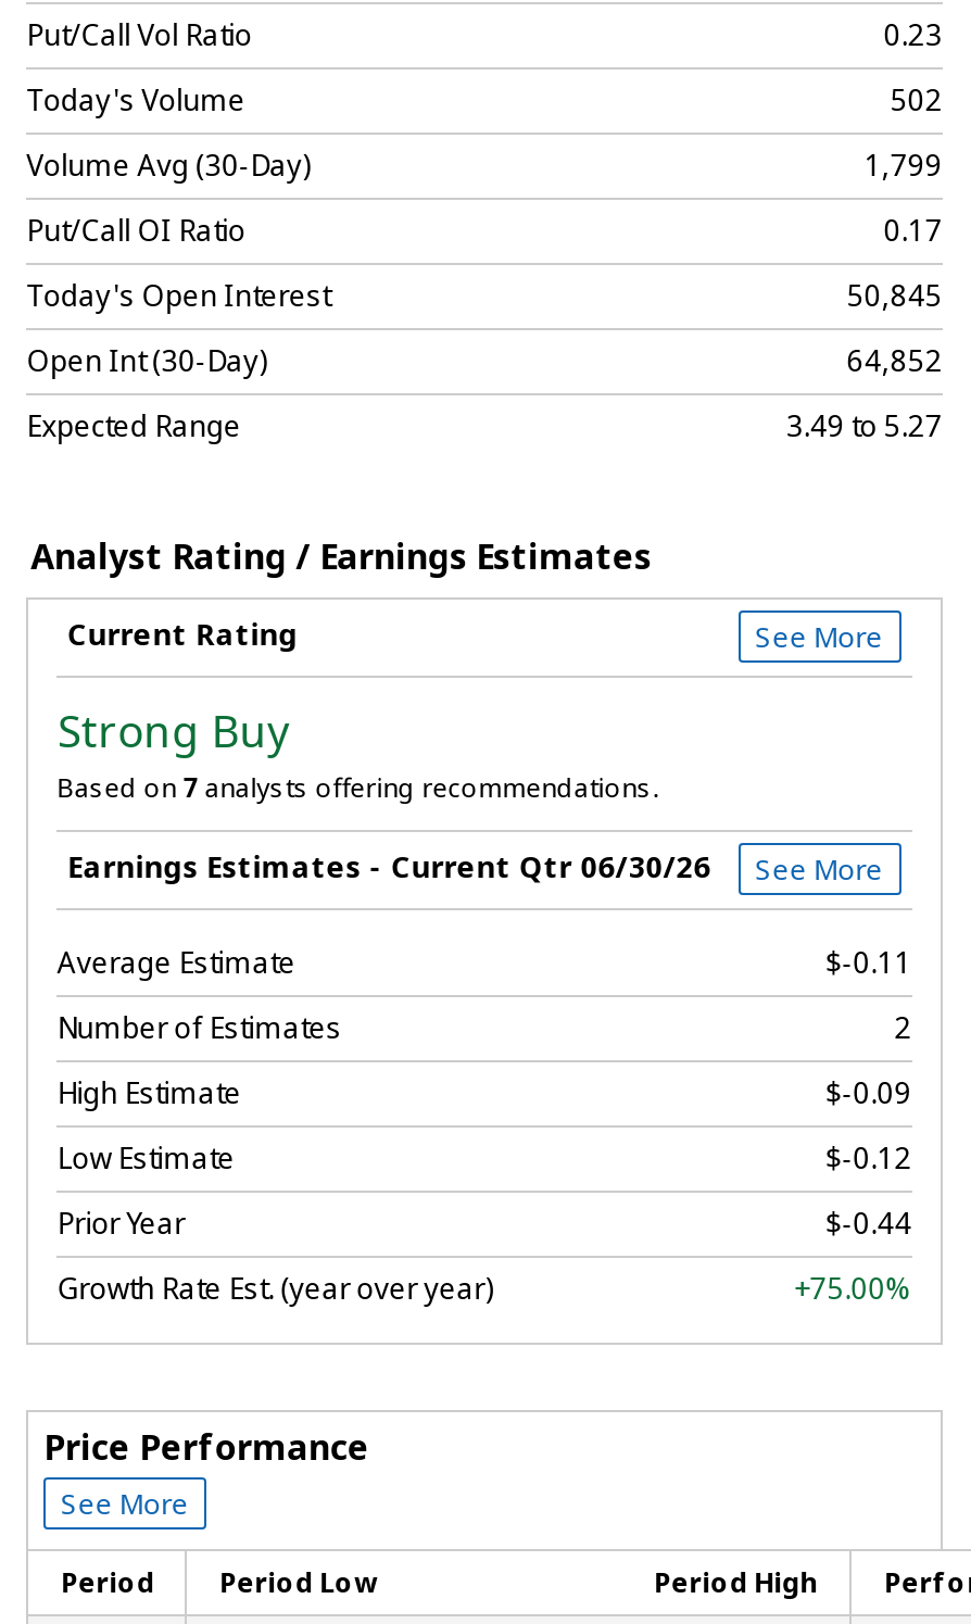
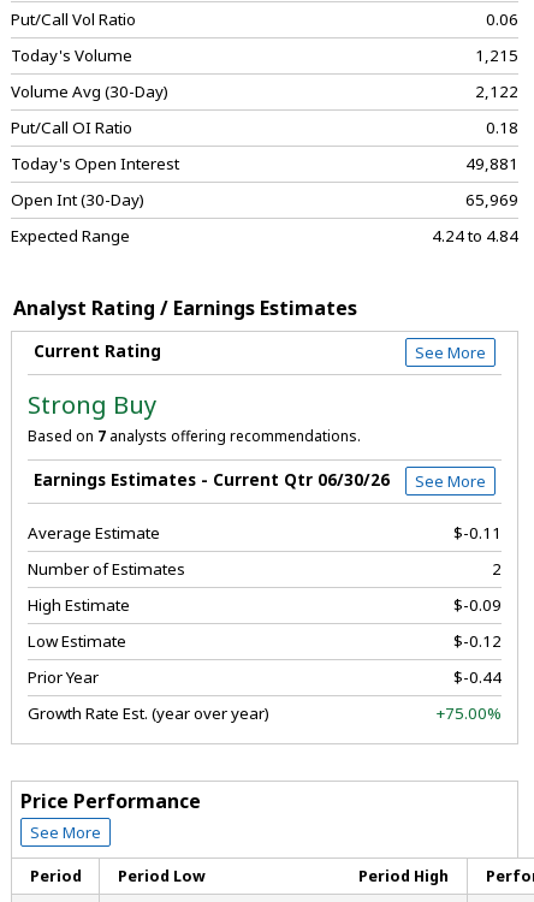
- 0.23
+ 0.06

- 502
+ 1,215

- 1,799
+ 2,122

- 0.17
+ 0.18

- 50,845
+ 49,881

- 64,852
+ 65,969

- 3.49 to 5.27
+ 4.24 to 4.84
